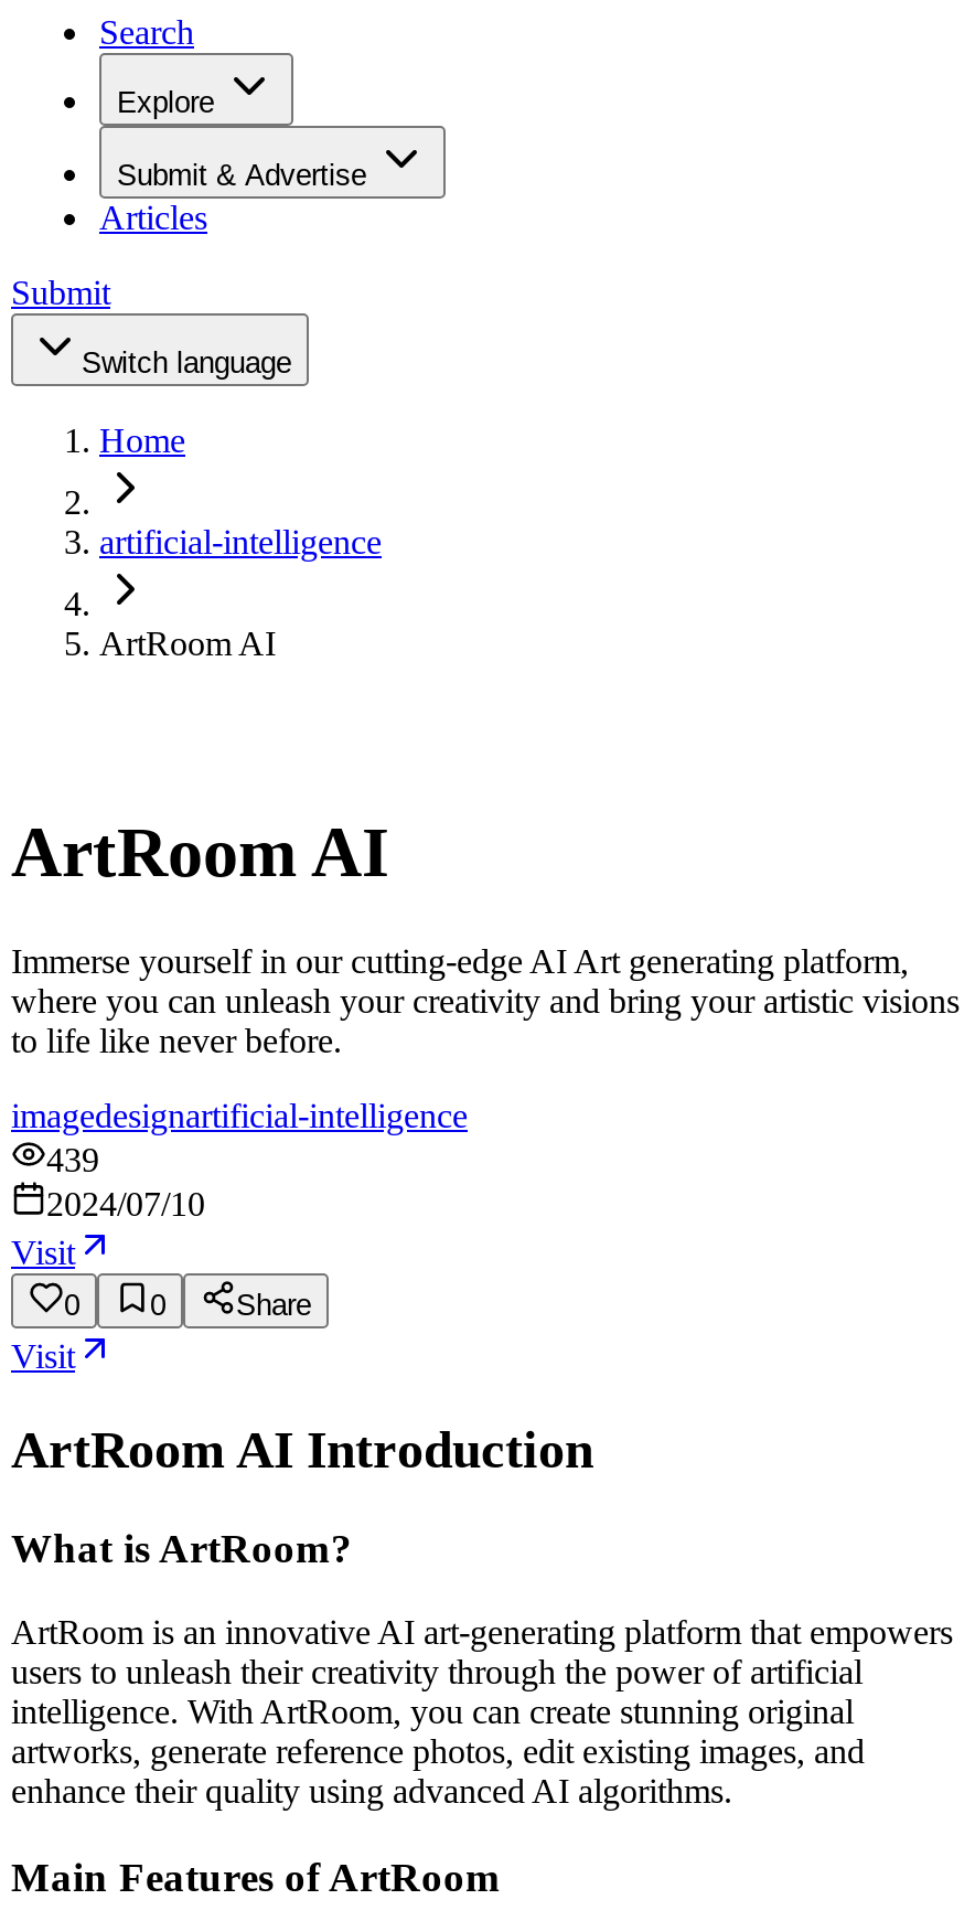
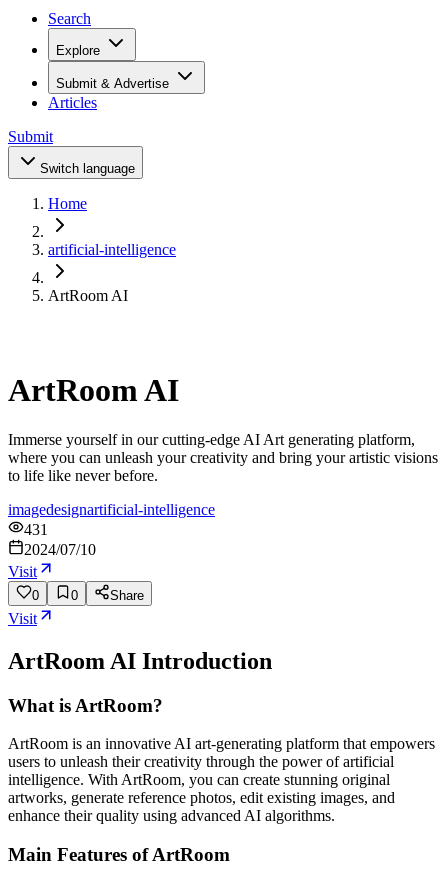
- 439
+ 431
